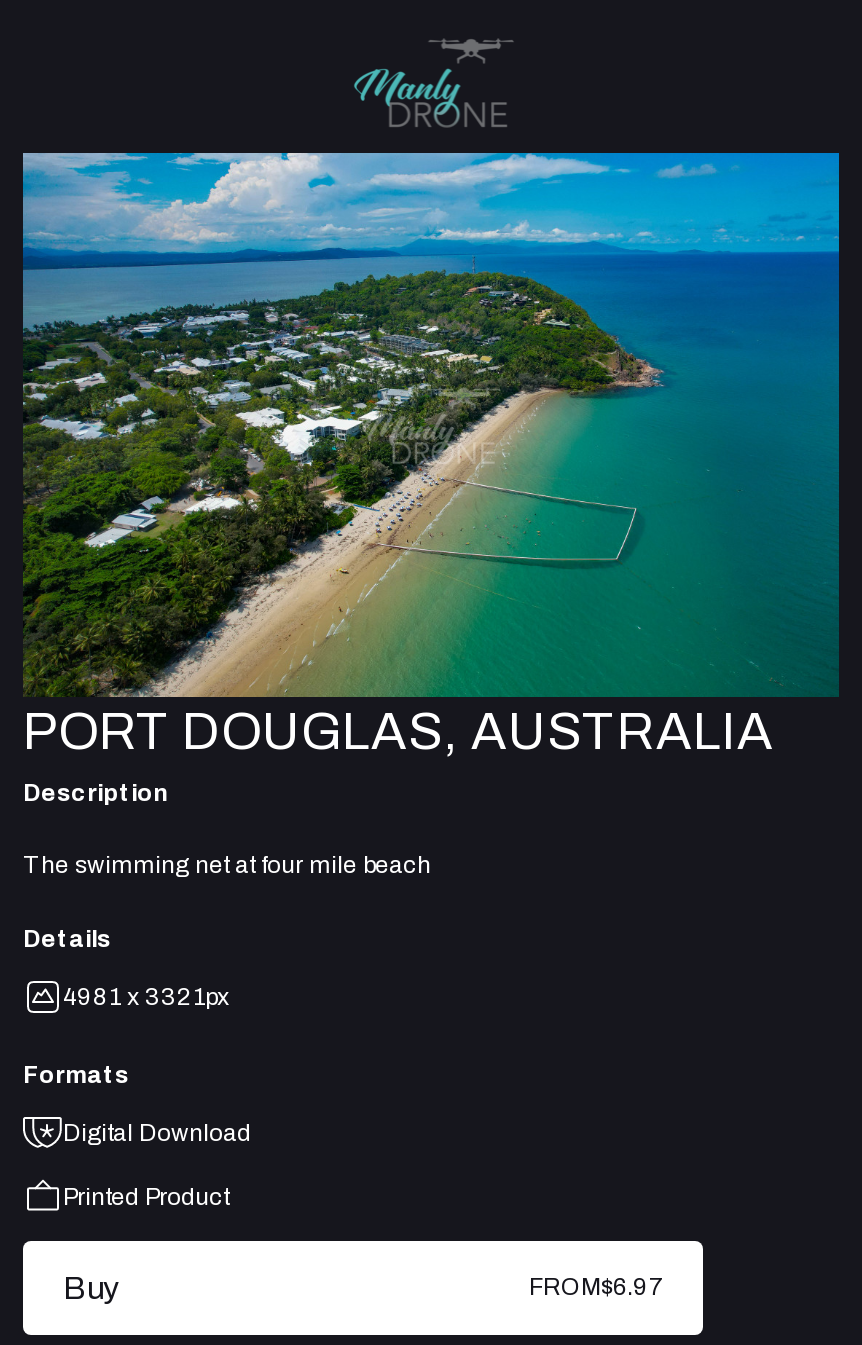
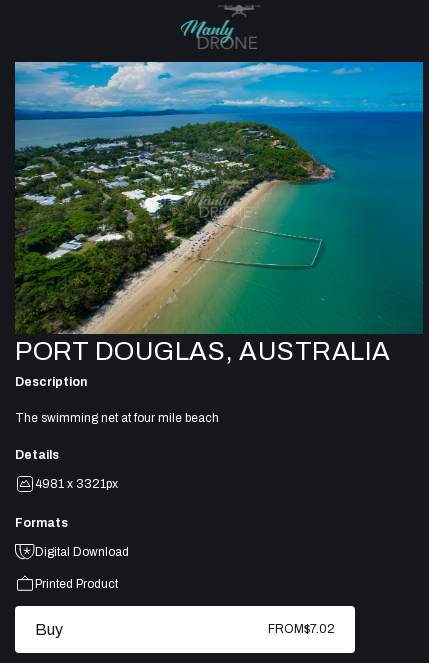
- FROM$6.97
+ FROM$7.02
